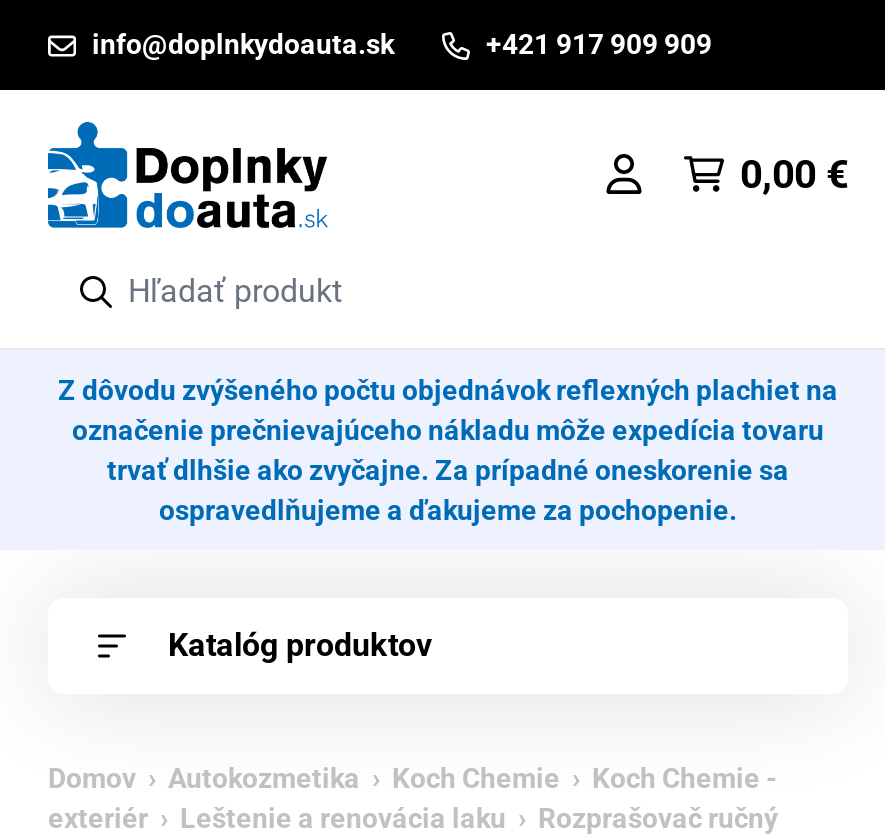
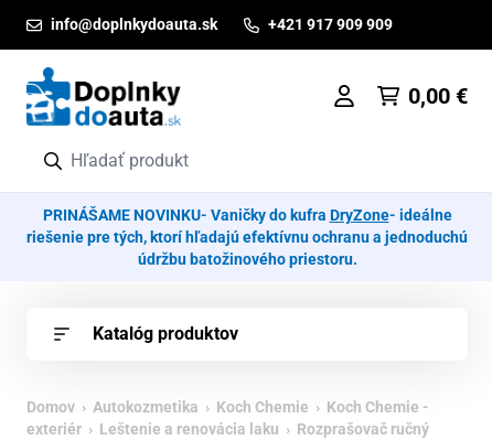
- Z dôvodu zvýšeného počtu objednávok reflexných plachiet na
- označenie prečnievajúceho nákladu môže expedícia tovaru
- trvať dlhšie ako zvyčajne. Za prípadné oneskorenie sa
- ospravedlňujeme a ďakujeme za pochopenie.
+ PRINÁŠAME NOVINKU- Vaničky do kufra DryZone- ideálne
+ riešenie pre tých, ktorí hľadajú efektívnu ochranu a jednoduchú
+ údržbu batožinového priestoru.
